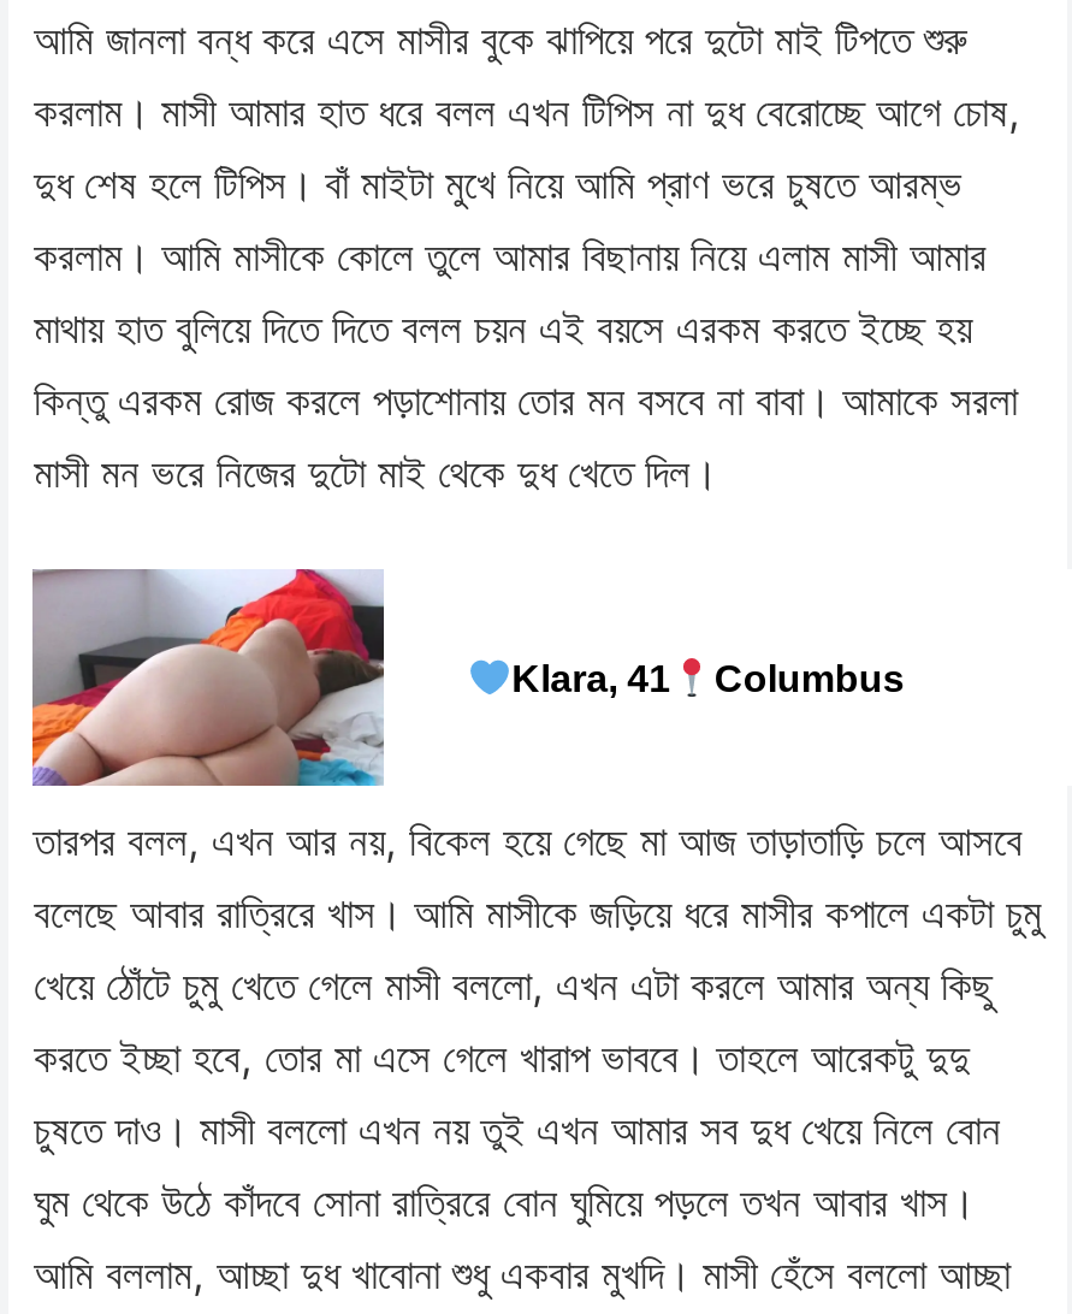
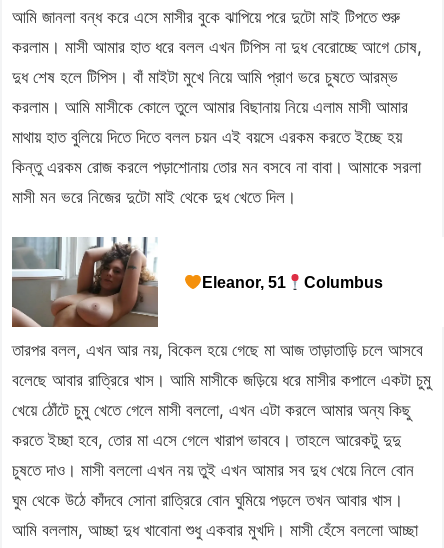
- [image]
+ [image]

- Klara, 41 Columbus
+ Eleanor, 51 Columbus
